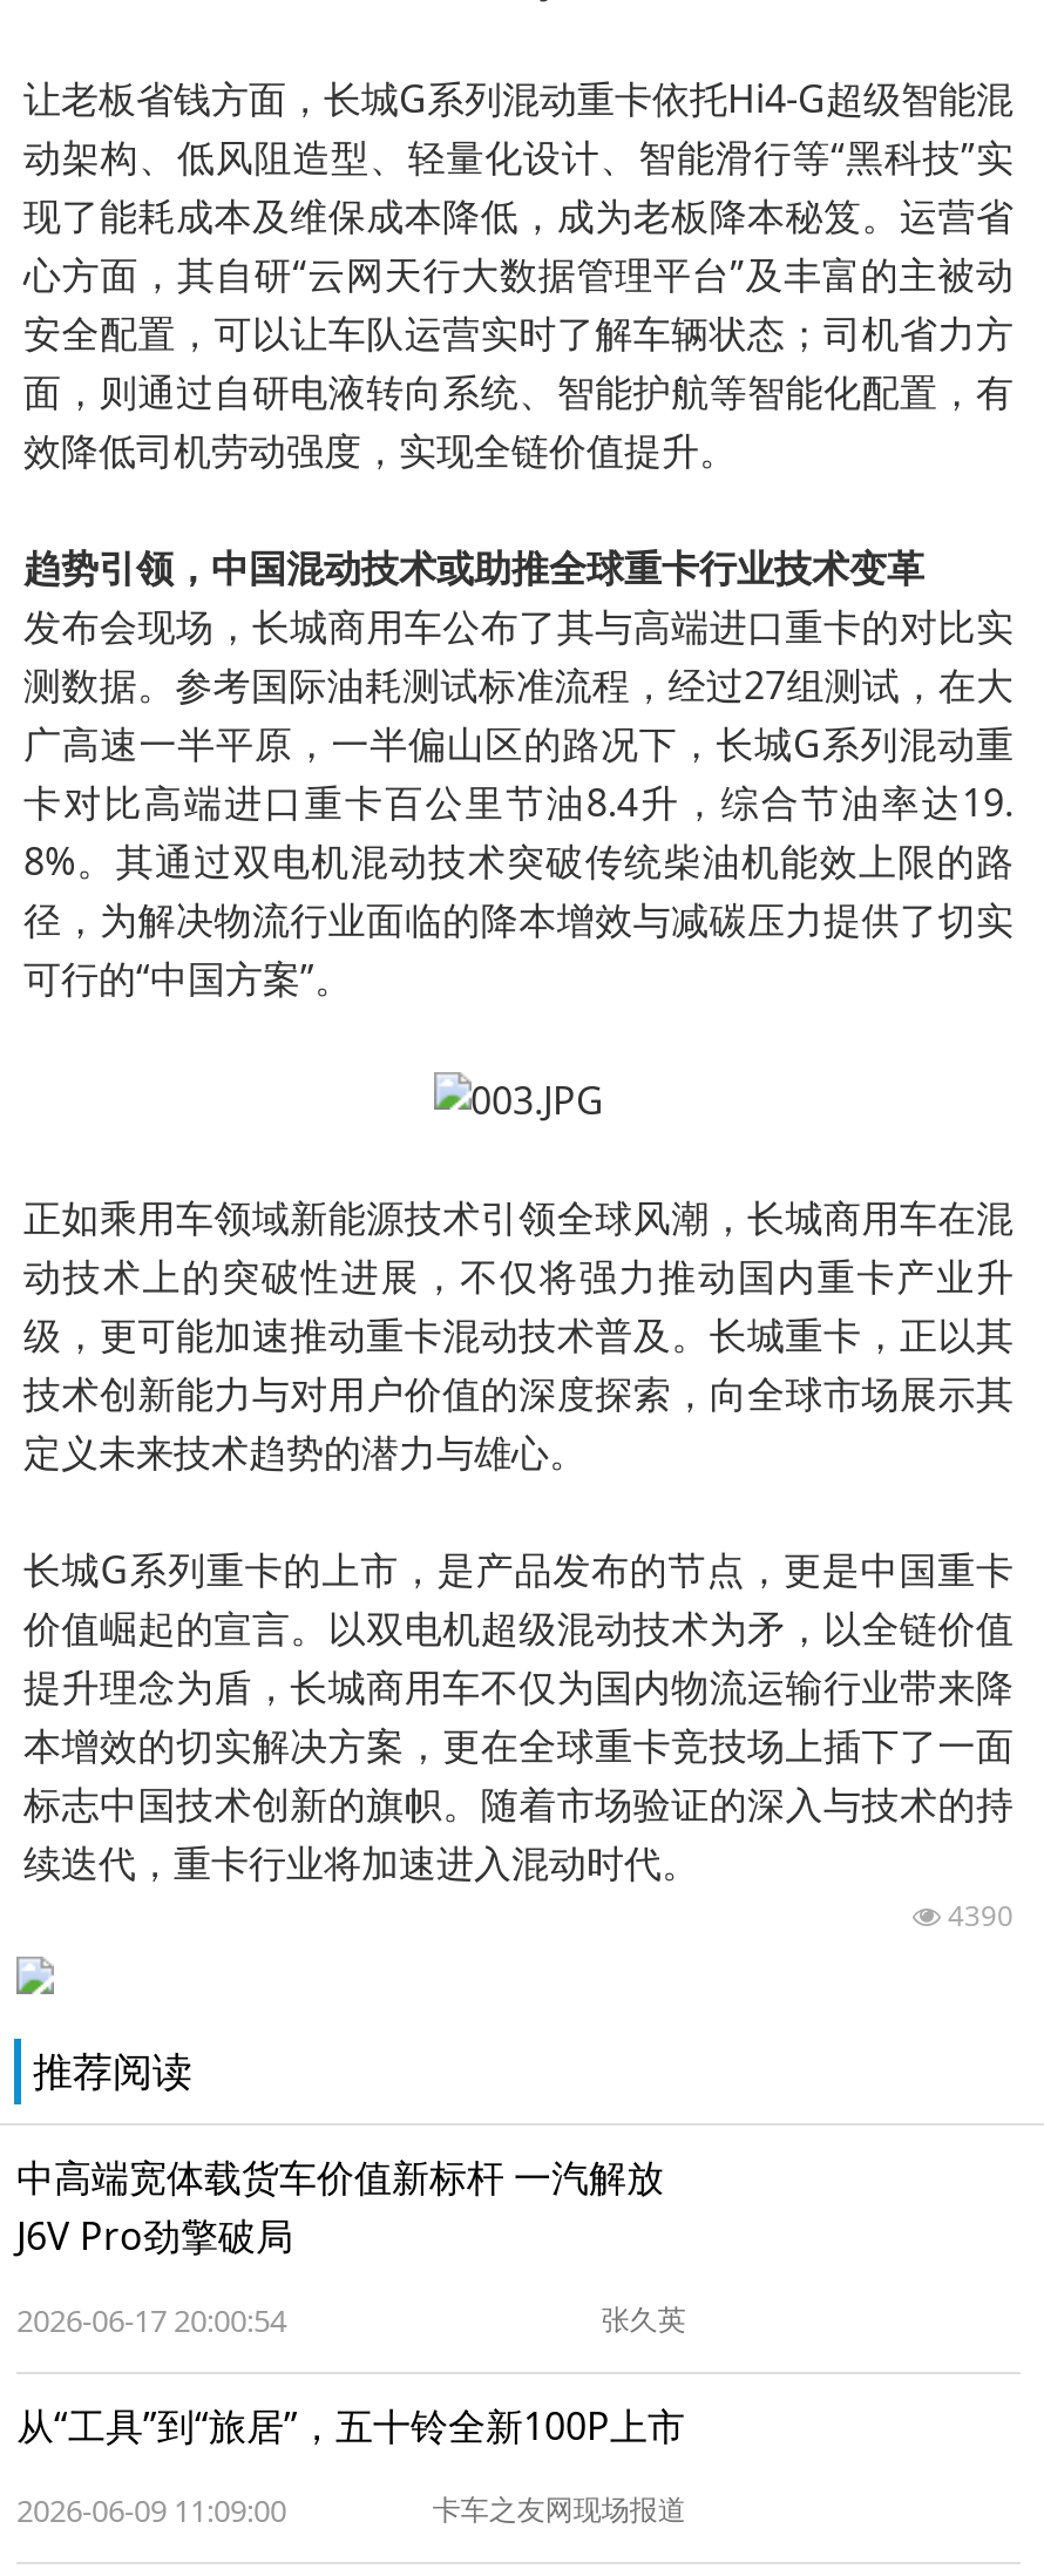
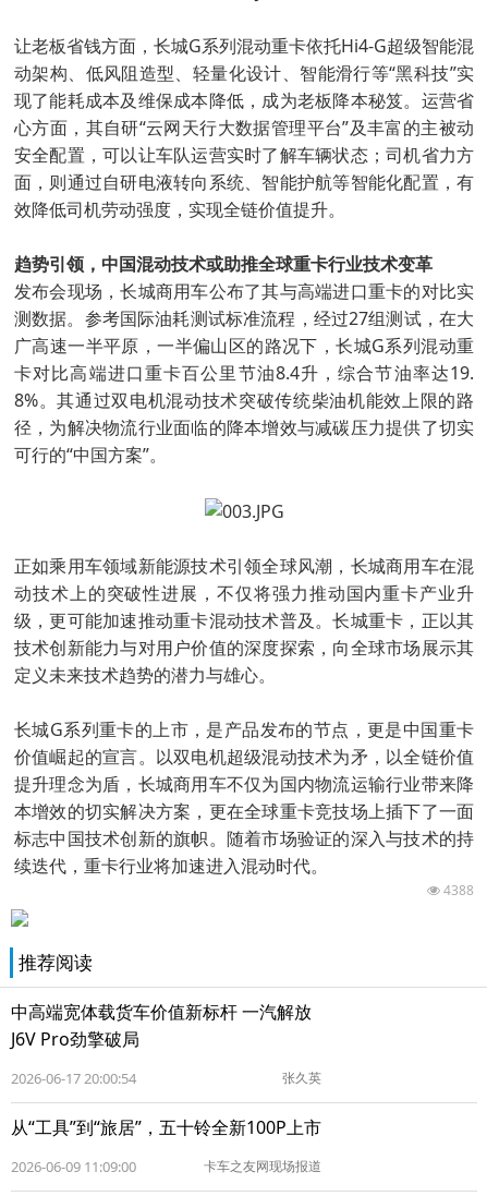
- 4390
+ 4388
